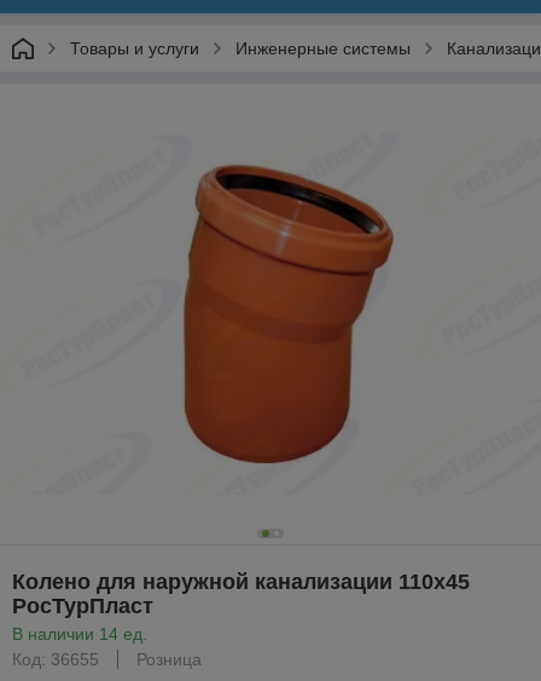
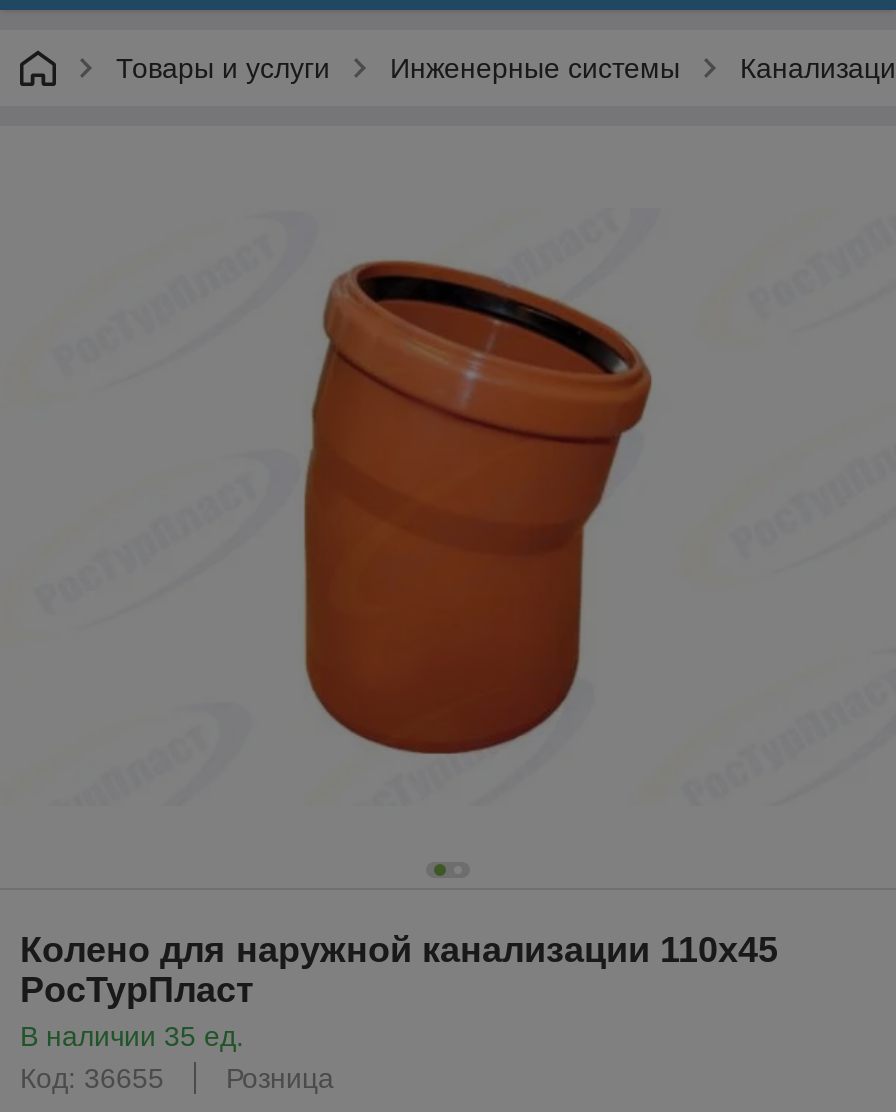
- В наличии 14 ед.
+ В наличии 35 ед.
